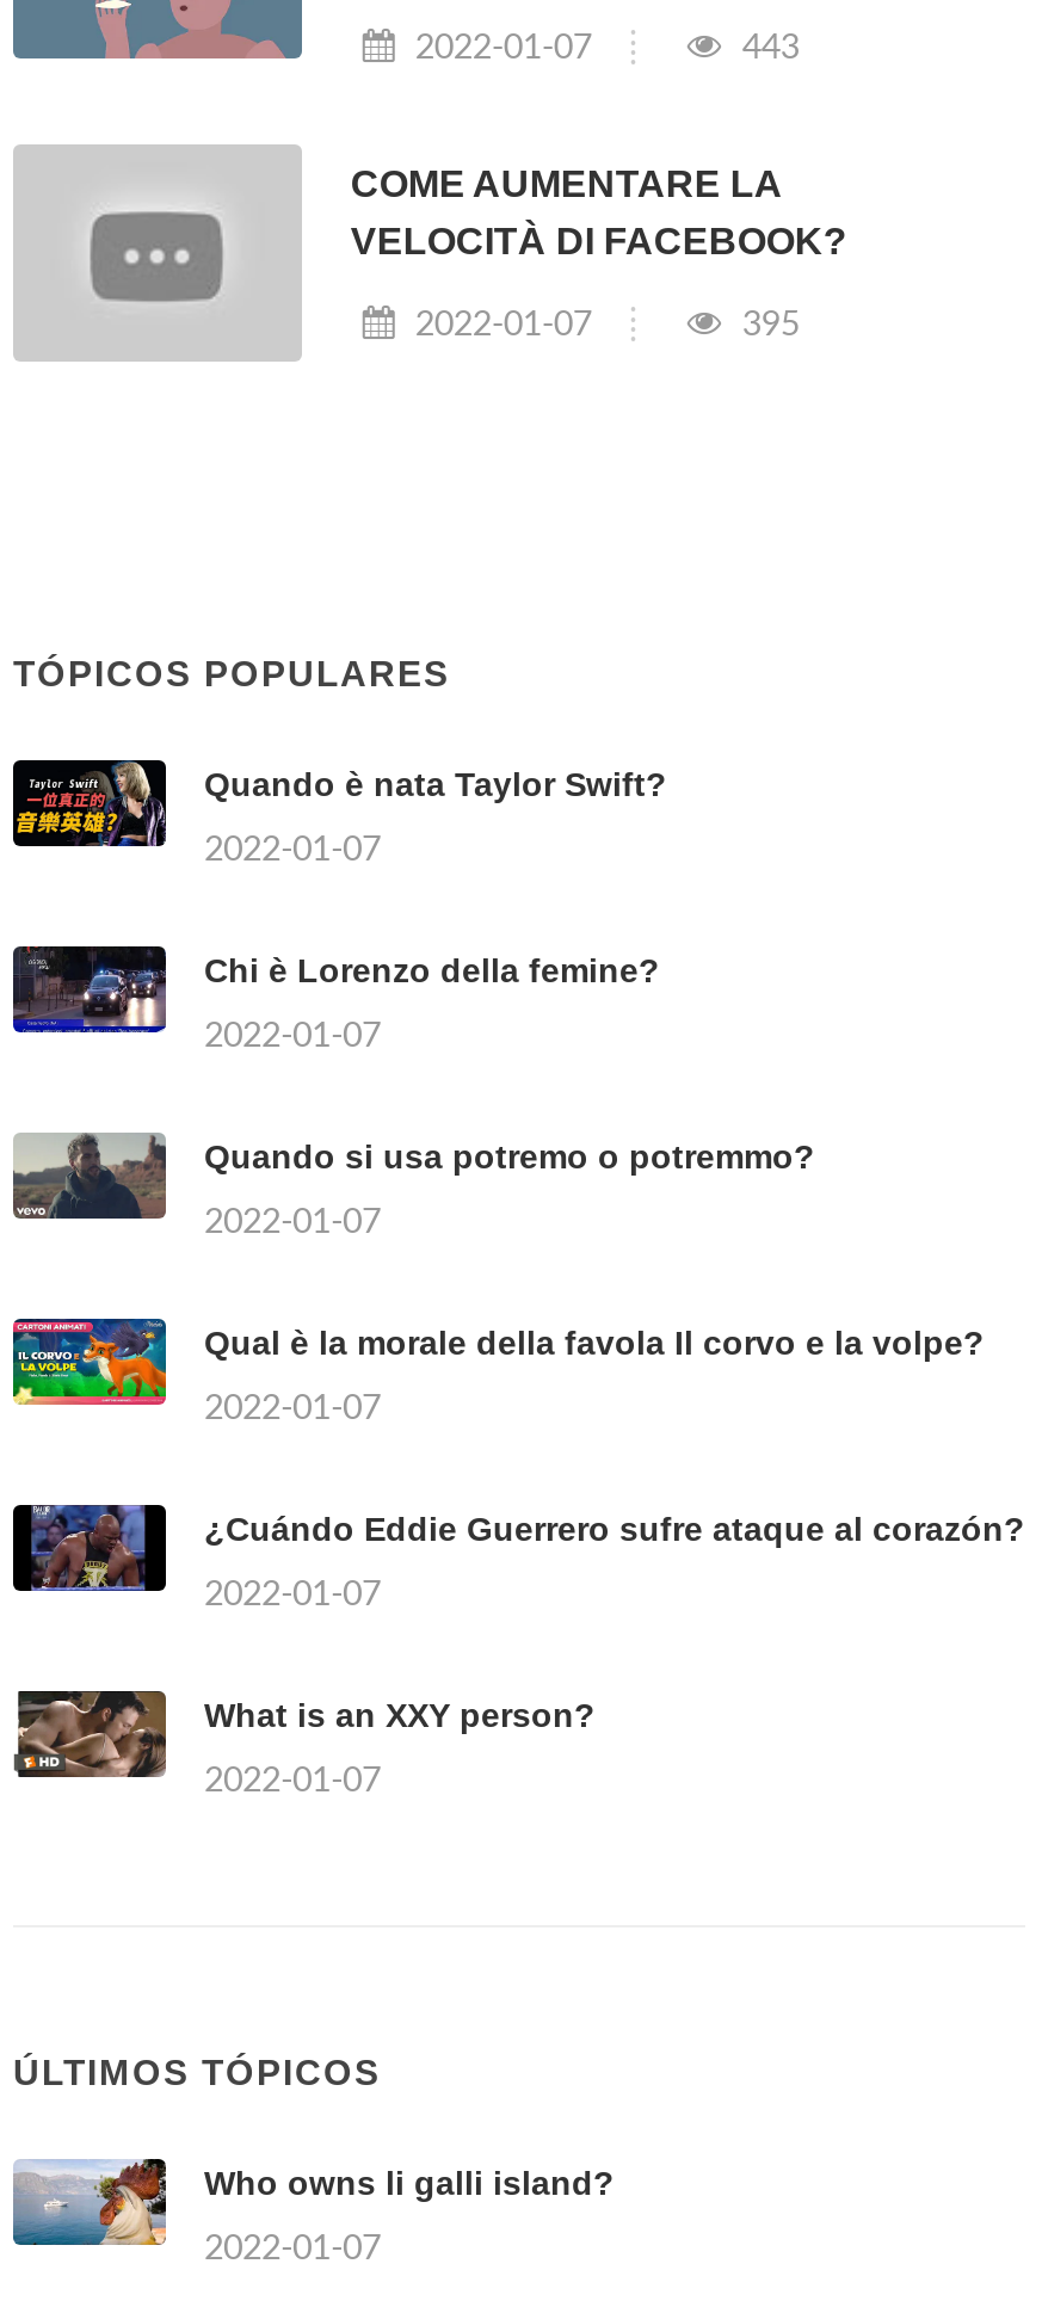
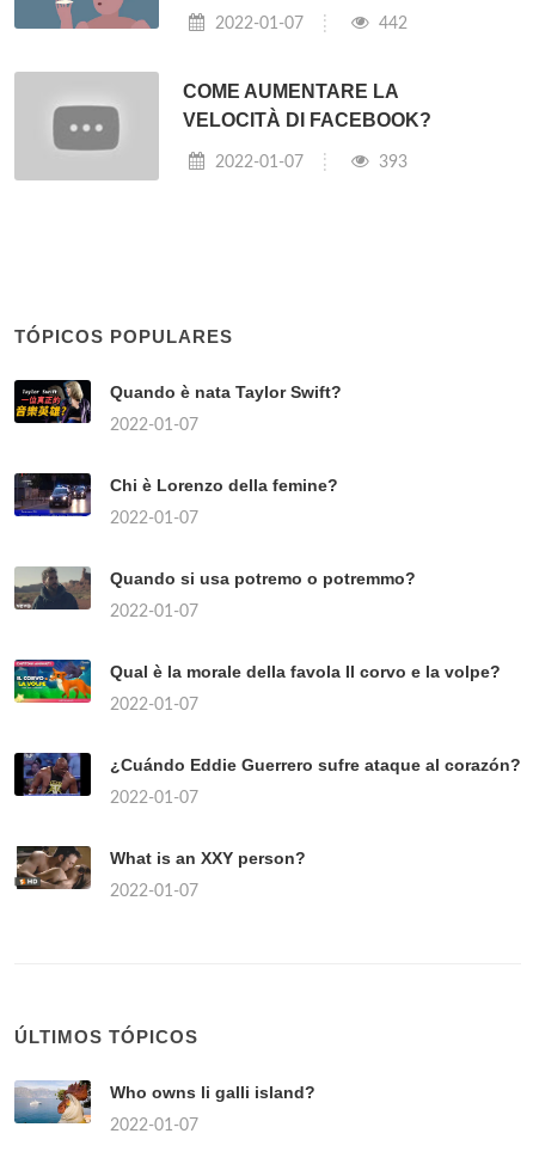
- 443
+ 442

- 395
+ 393
